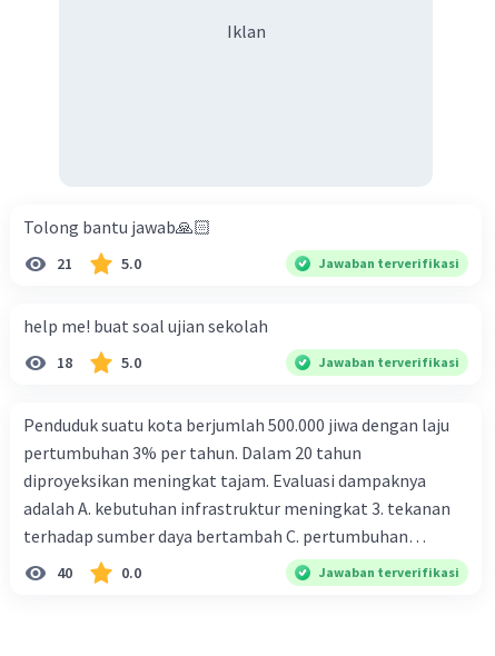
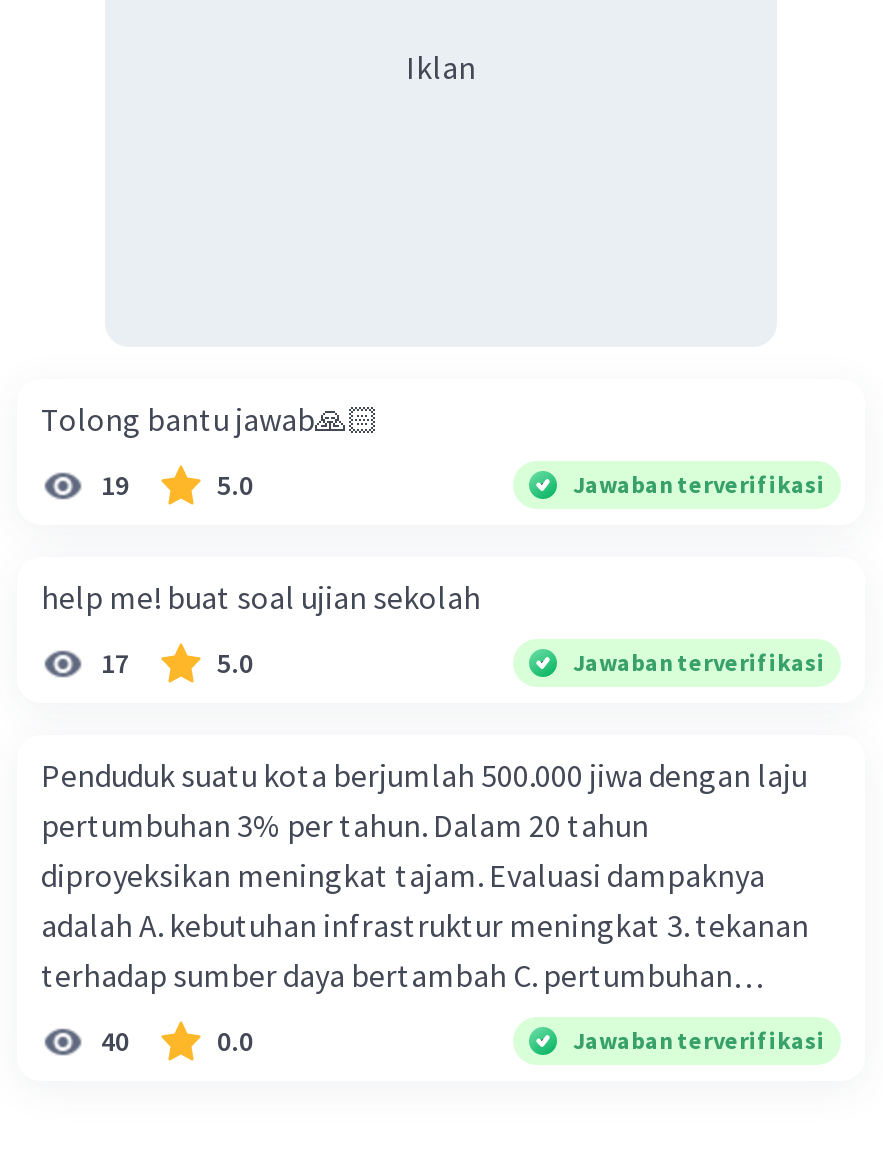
- 21
+ 19

- 18
+ 17
